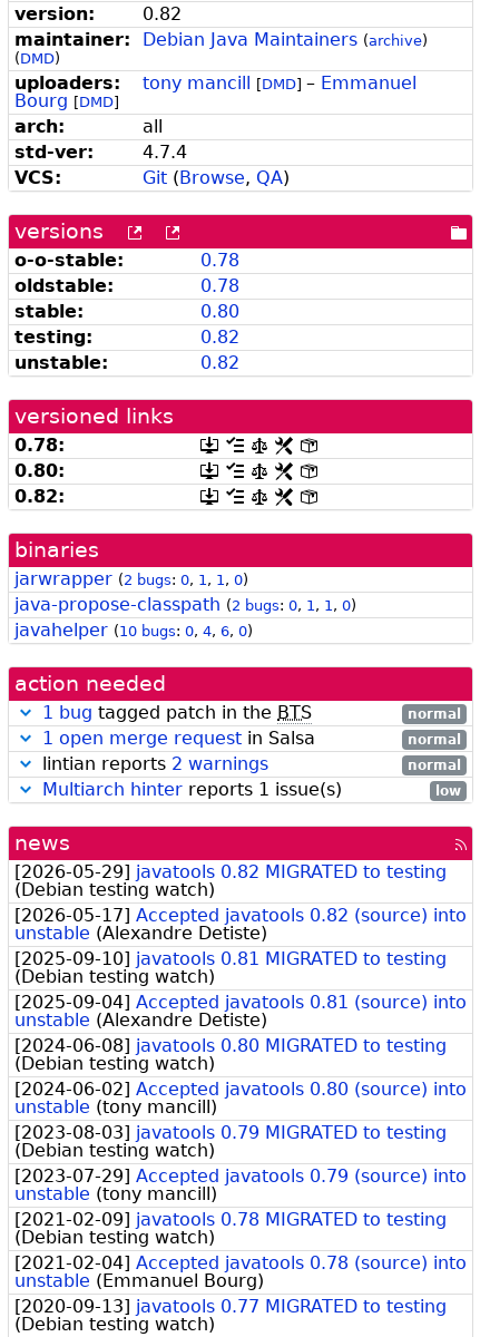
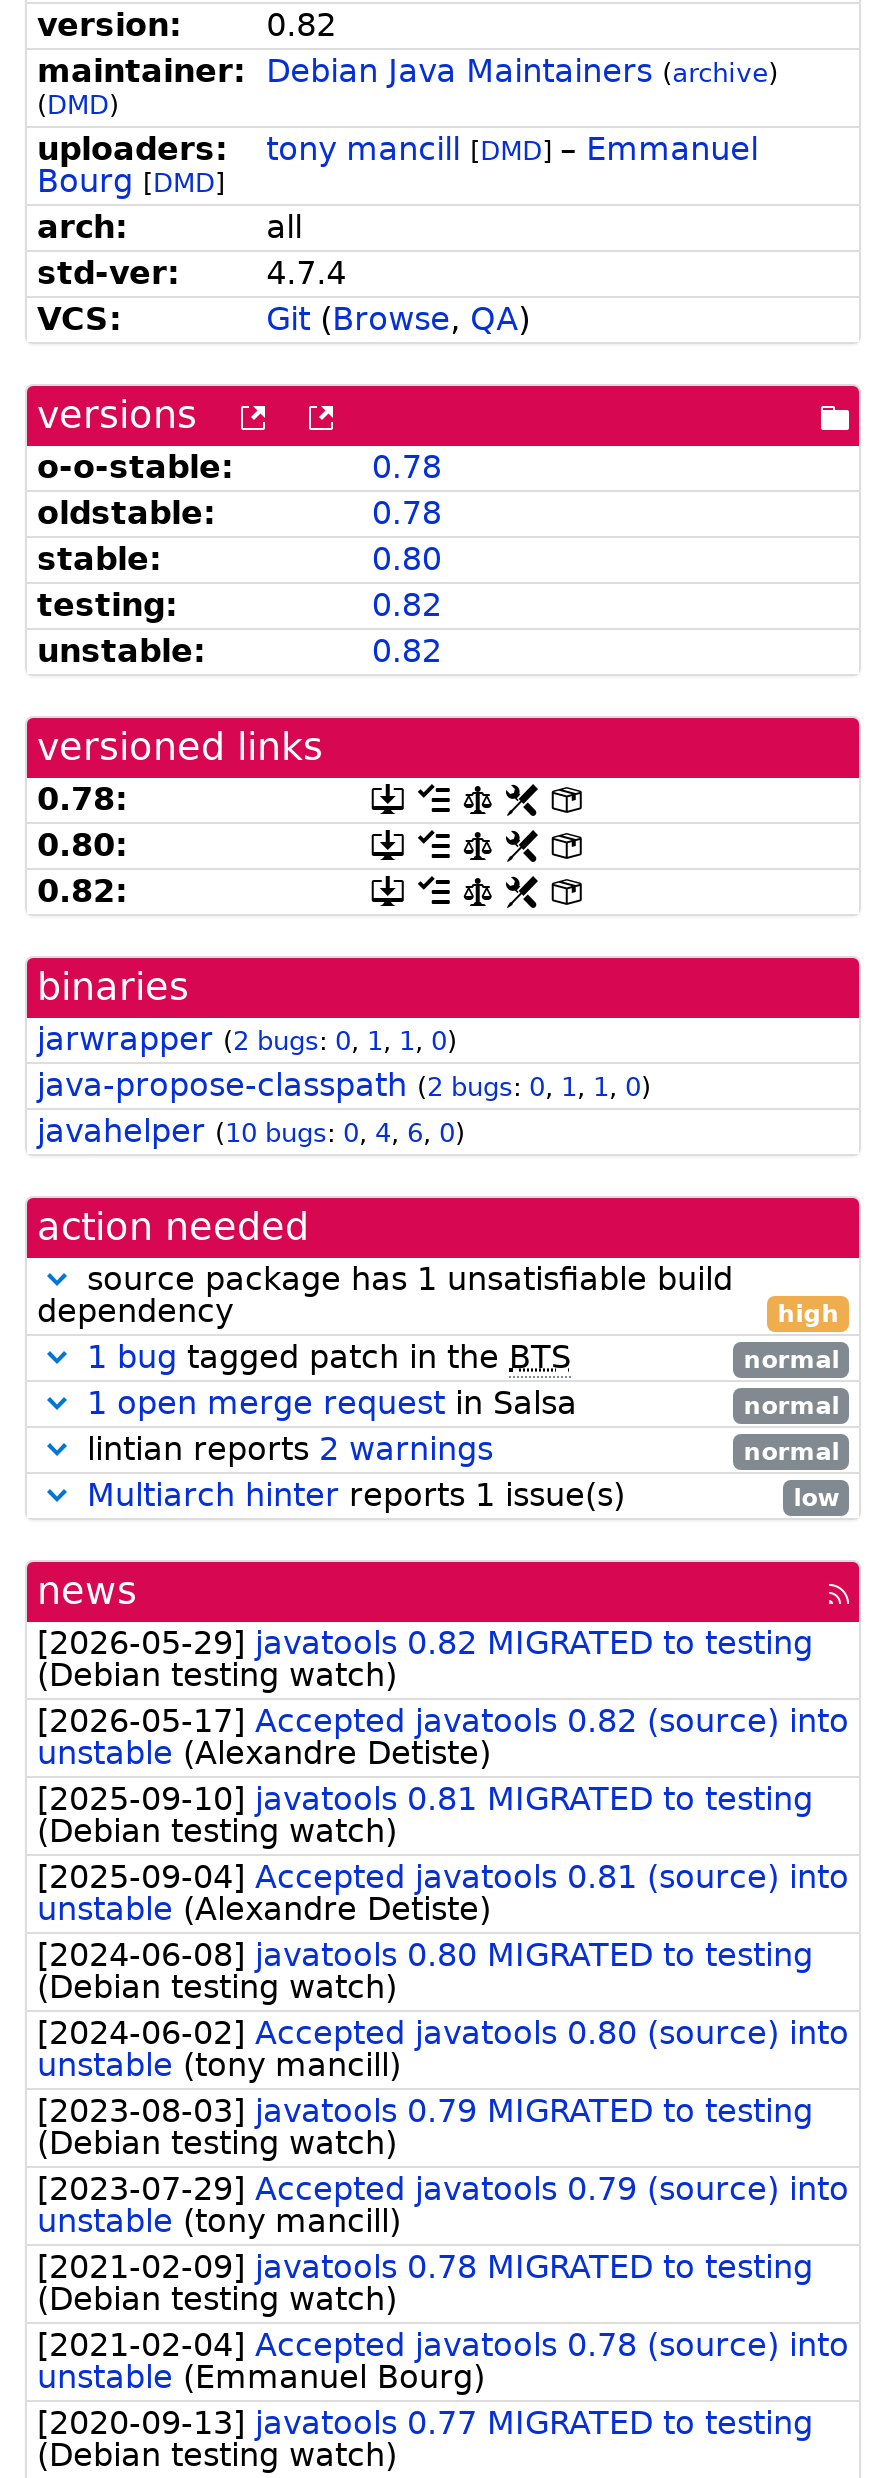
+ source package has 1 unsatisfiable build
+ dependency
+ high
